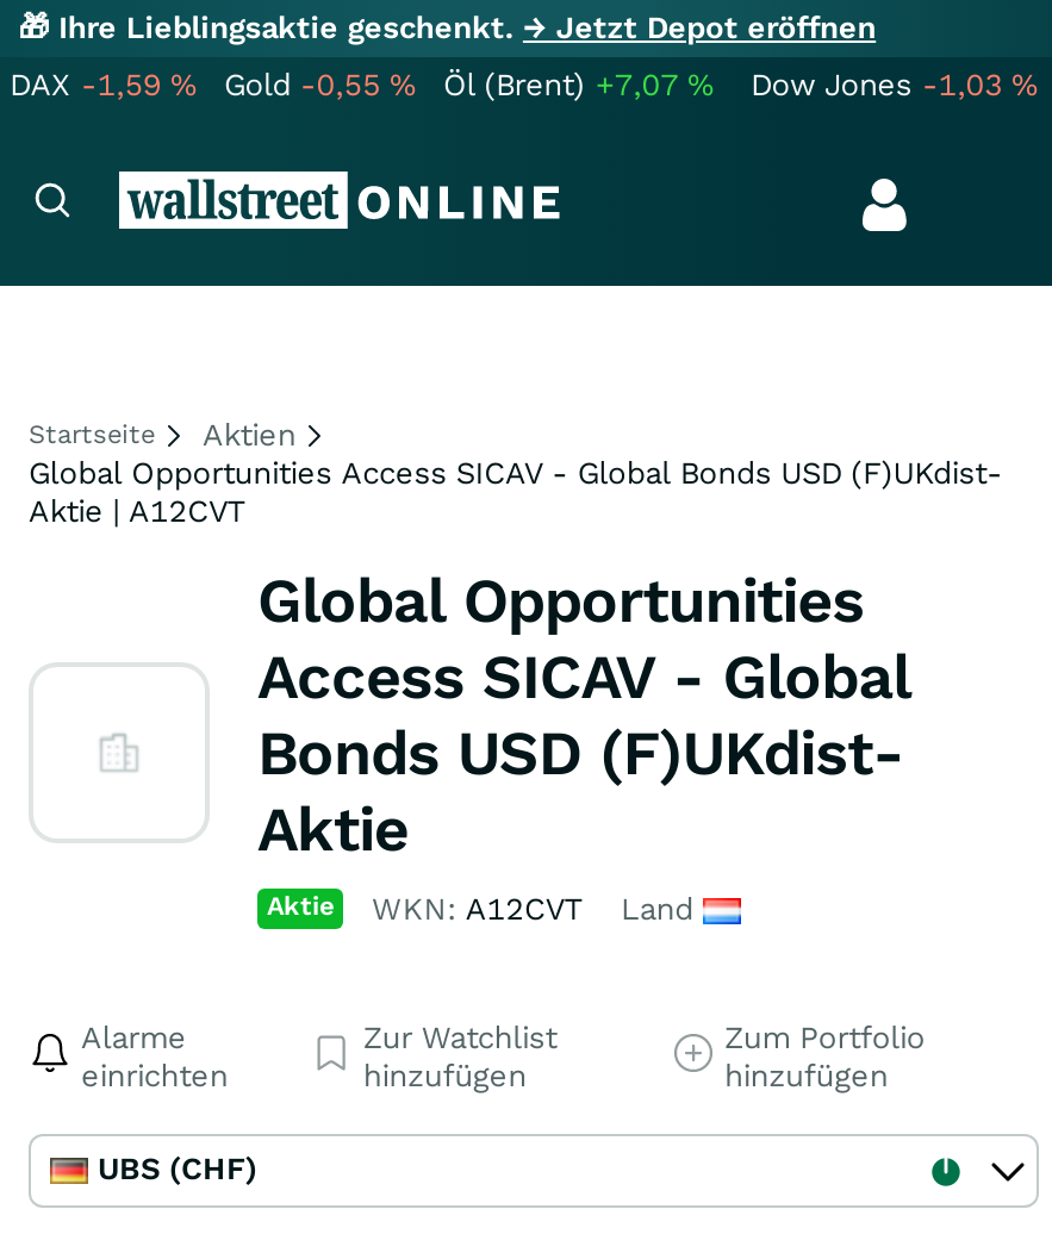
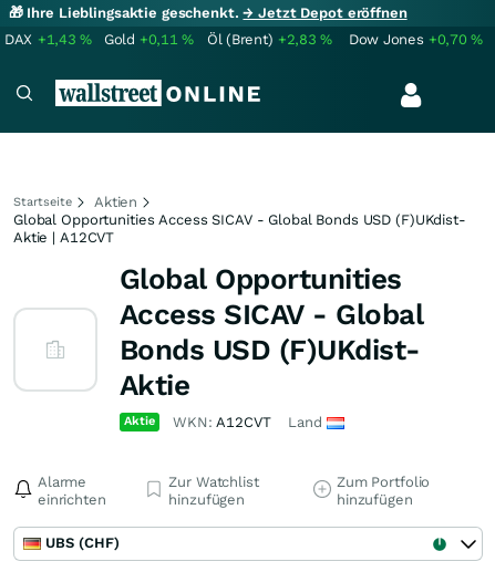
- DAX -1,59%
+ DAX +1,43%

- Gold -0,55%
+ Gold +0,11%

- Öl (Brent) +7,07%
+ Öl (Brent) +2,83%

- Dow Jones -1,03%
+ Dow Jones +0,70%
